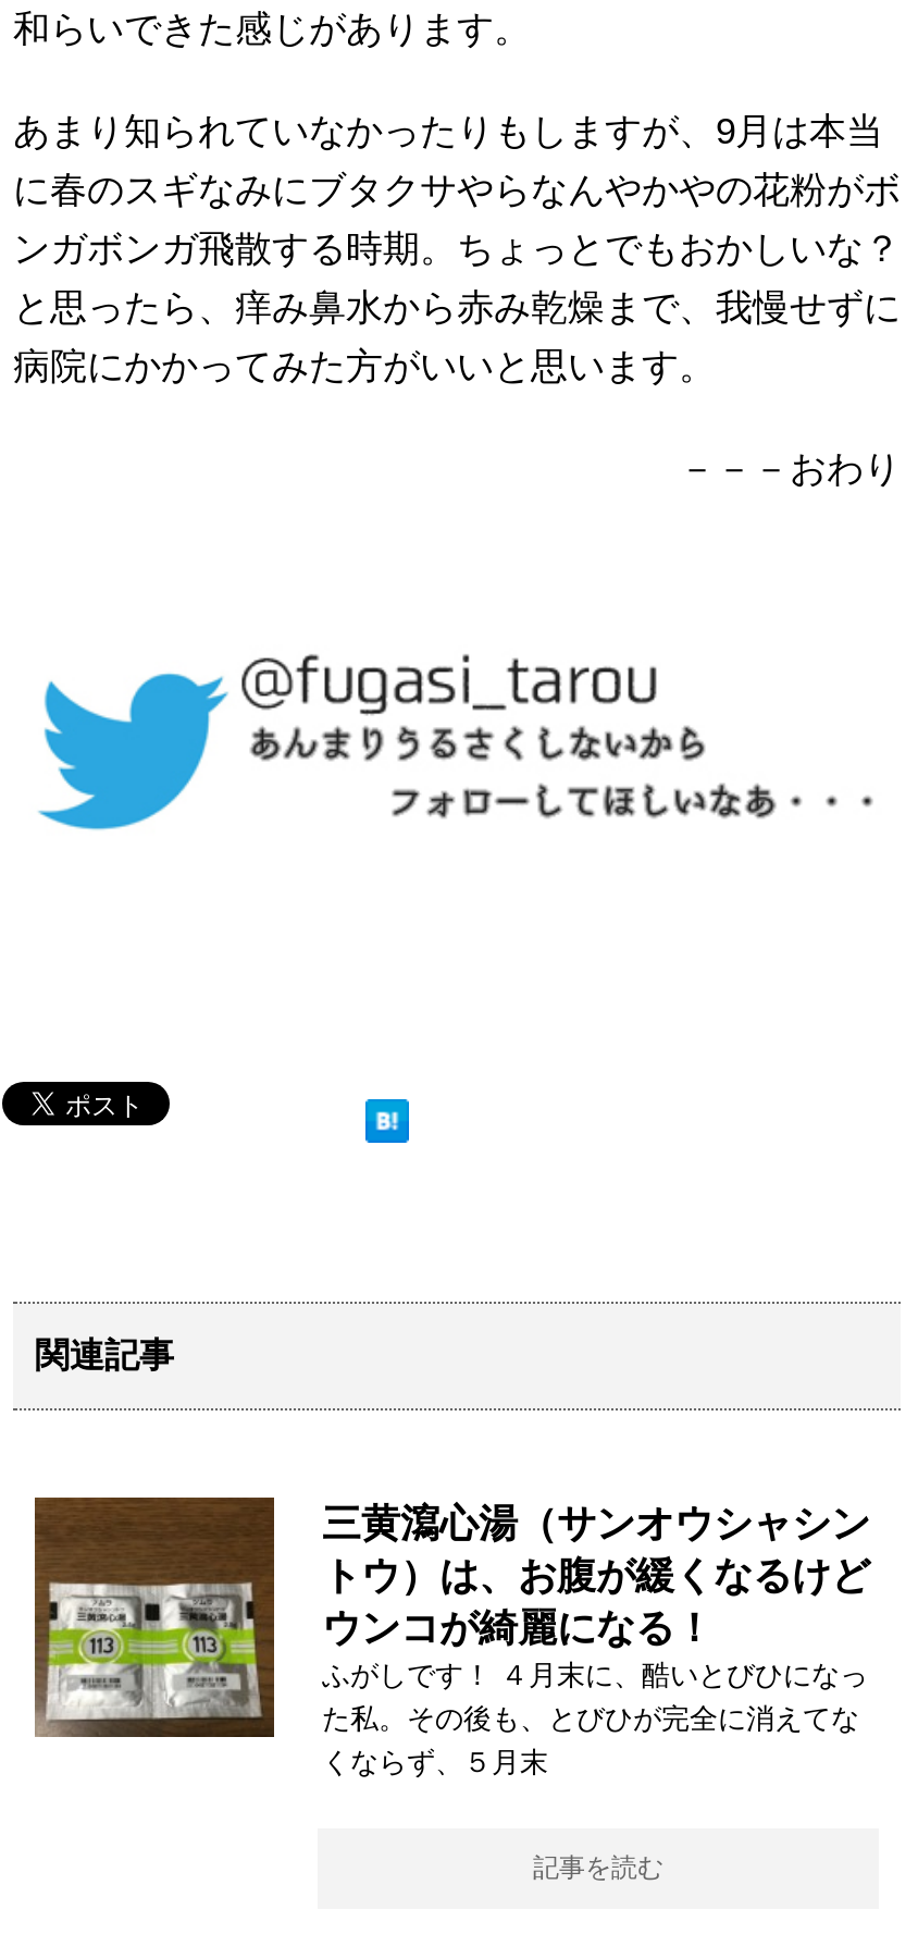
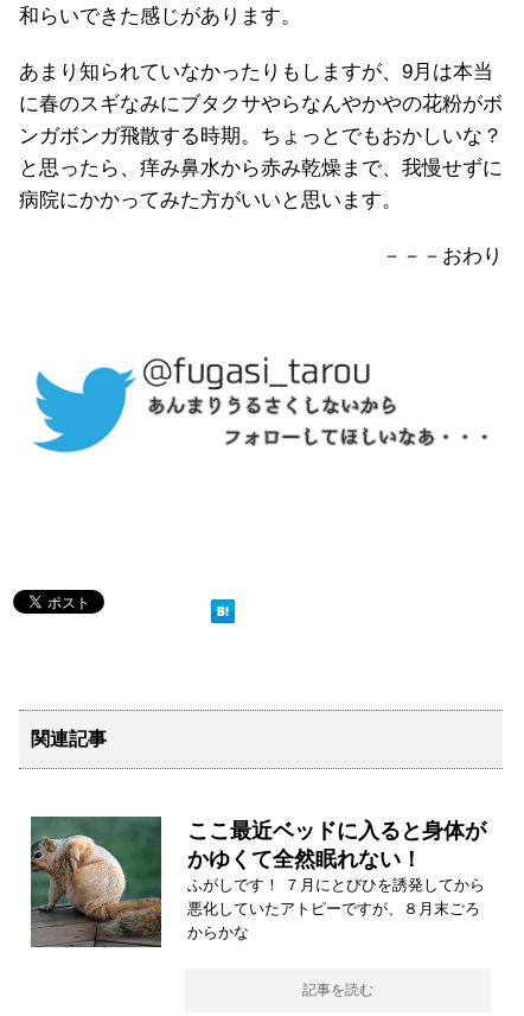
- [image]
- 三黄瀉心湯（サンオウシャシン
- トウ）は、お腹が緩くなるけど
- ウンコが綺麗になる！
- ふがしです！ ４月末に、酷いとびひになっ
- た私。その後も、とびひが完全に消えてな
- くならず、５月末
+ [image]
+ ここ最近ベッドに入ると身体が
+ かゆくて全然眠れない！
+ ふがしです！ ７月にとびひを誘発してから
+ 悪化していたアトピーですが、８月末ごろ
+ からかな
